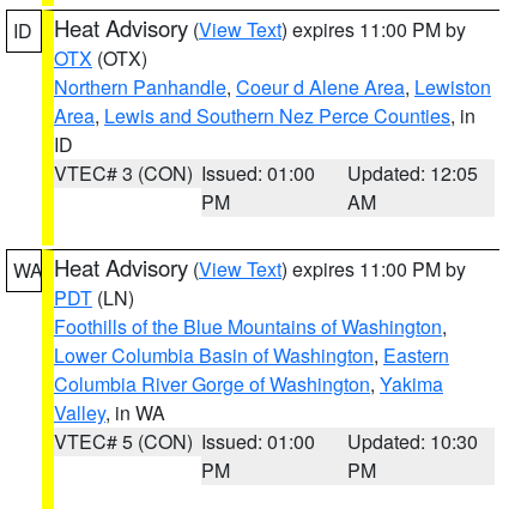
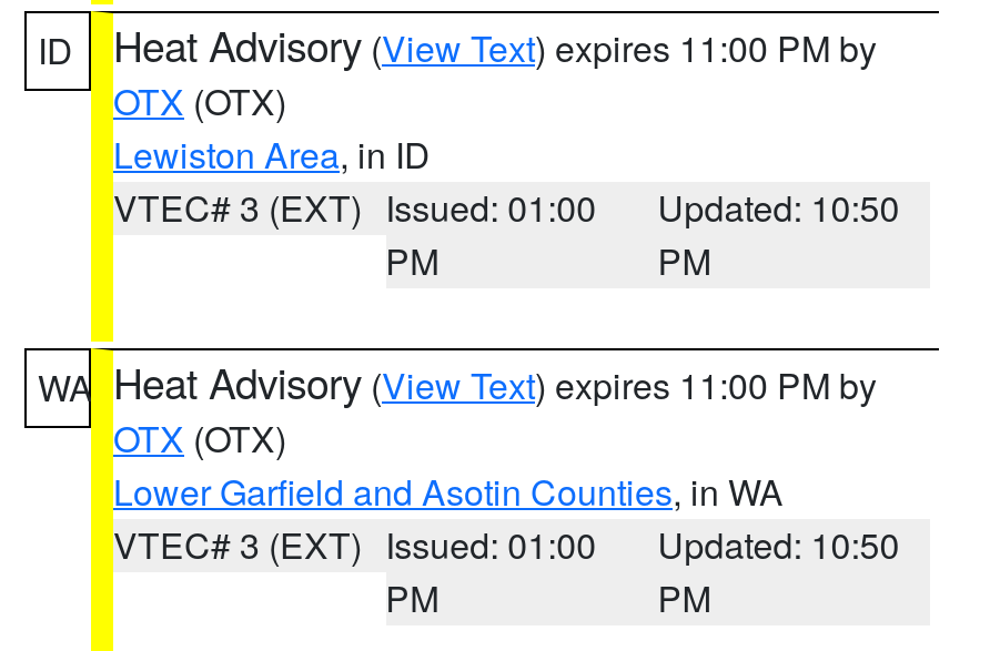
- Northern Panhandle, Coeur d Alene Area, Lewiston
- Area, Lewis and Southern Nez Perce Counties, in
- ID
- VTEC# 3 (CON) Issued: 01:00
+ Lewiston Area, in ID
+ VTEC# 3 (EXT) Issued: 01:00

- Updated: 12:05
- AM
+ Updated: 10:50
+ PM

- PDT (LN)
- Foothills of the Blue Mountains of Washington,
- Lower Columbia Basin of Washington, Eastern
- Columbia River Gorge of Washington, Yakima
- Valley, in WA
- VTEC# 5 (CON) Issued: 01:00
+ OTX (OTX)
+ Lower Garfield and Asotin Counties, in WA
+ VTEC# 3 (EXT) Issued: 01:00

- Updated: 10:30
+ Updated: 10:50
